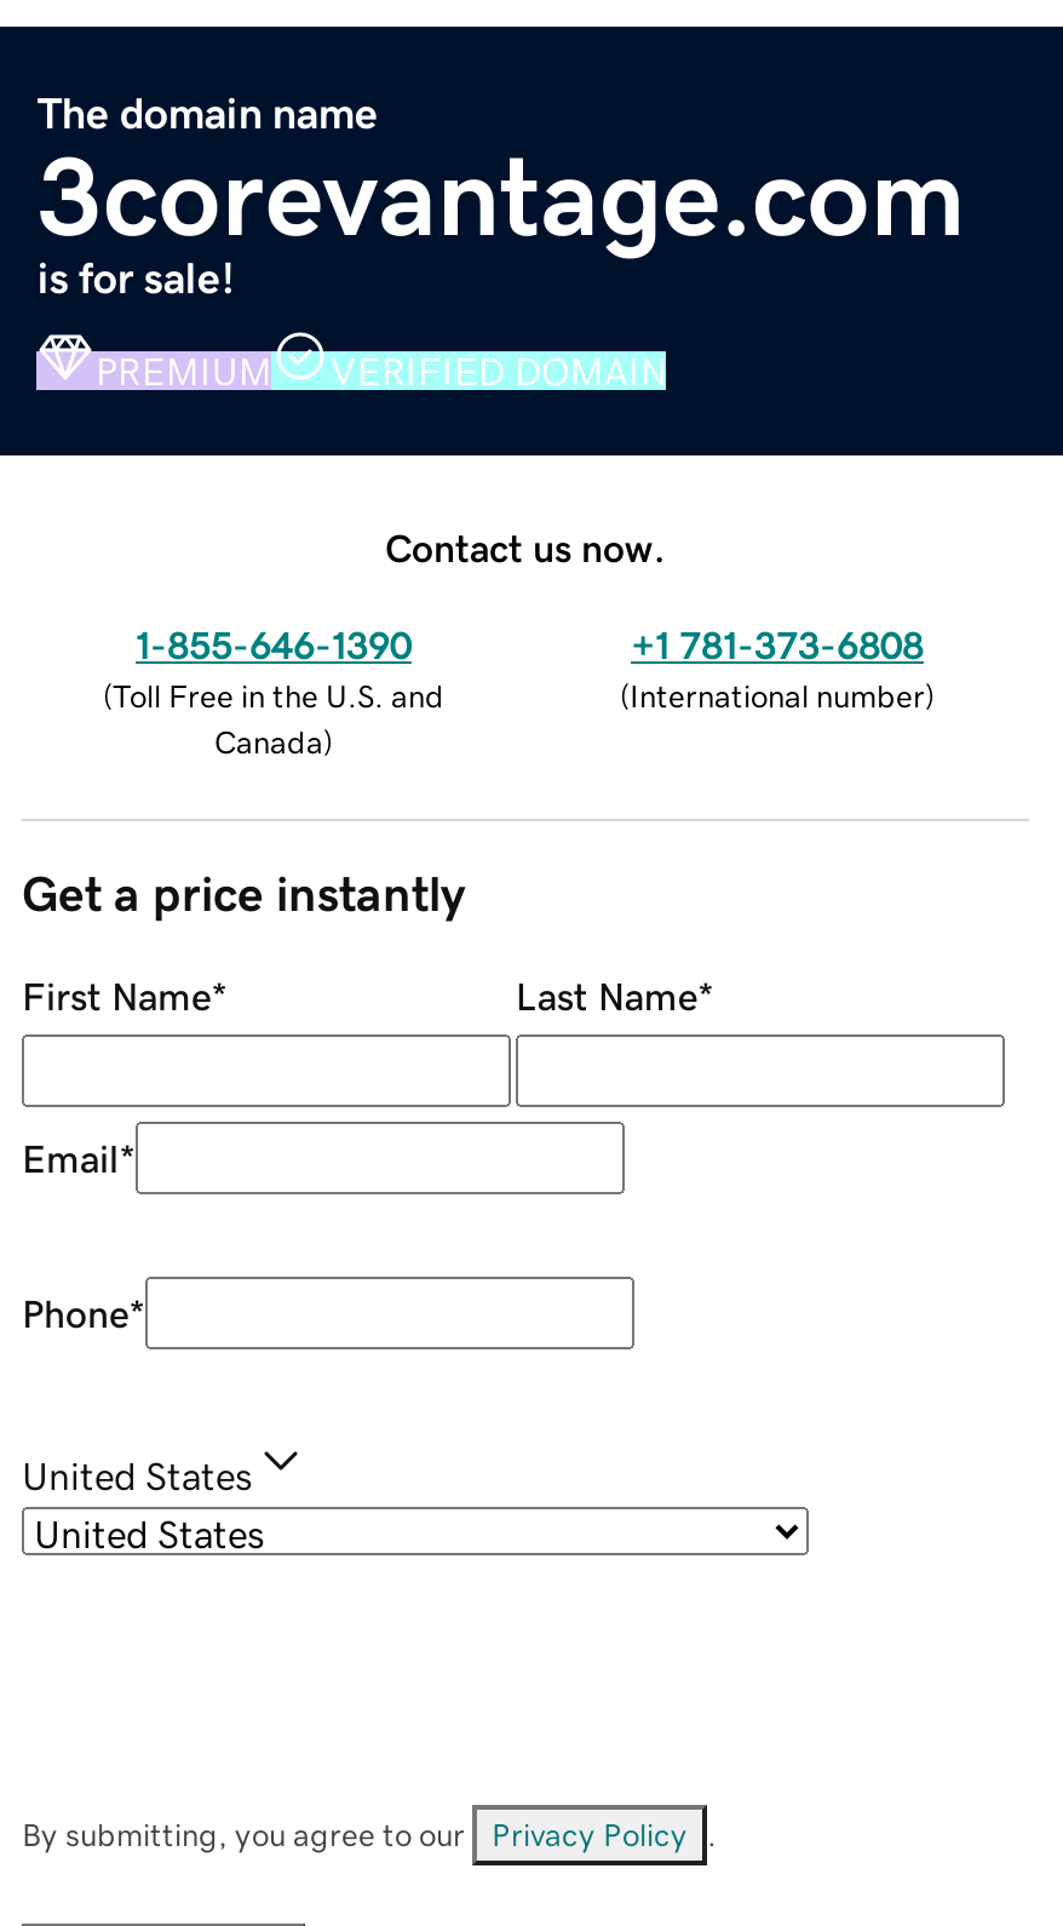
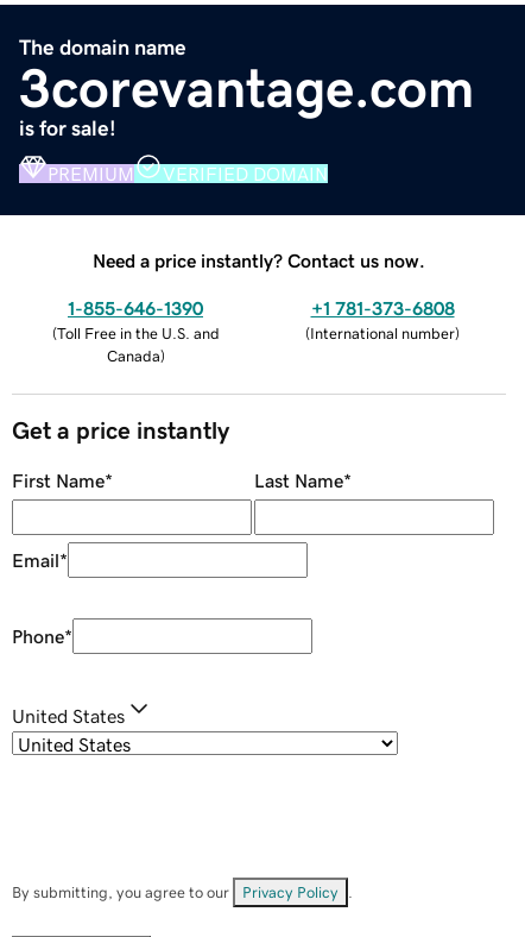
- Contact us now.
+ Need a price instantly? Contact us now.
